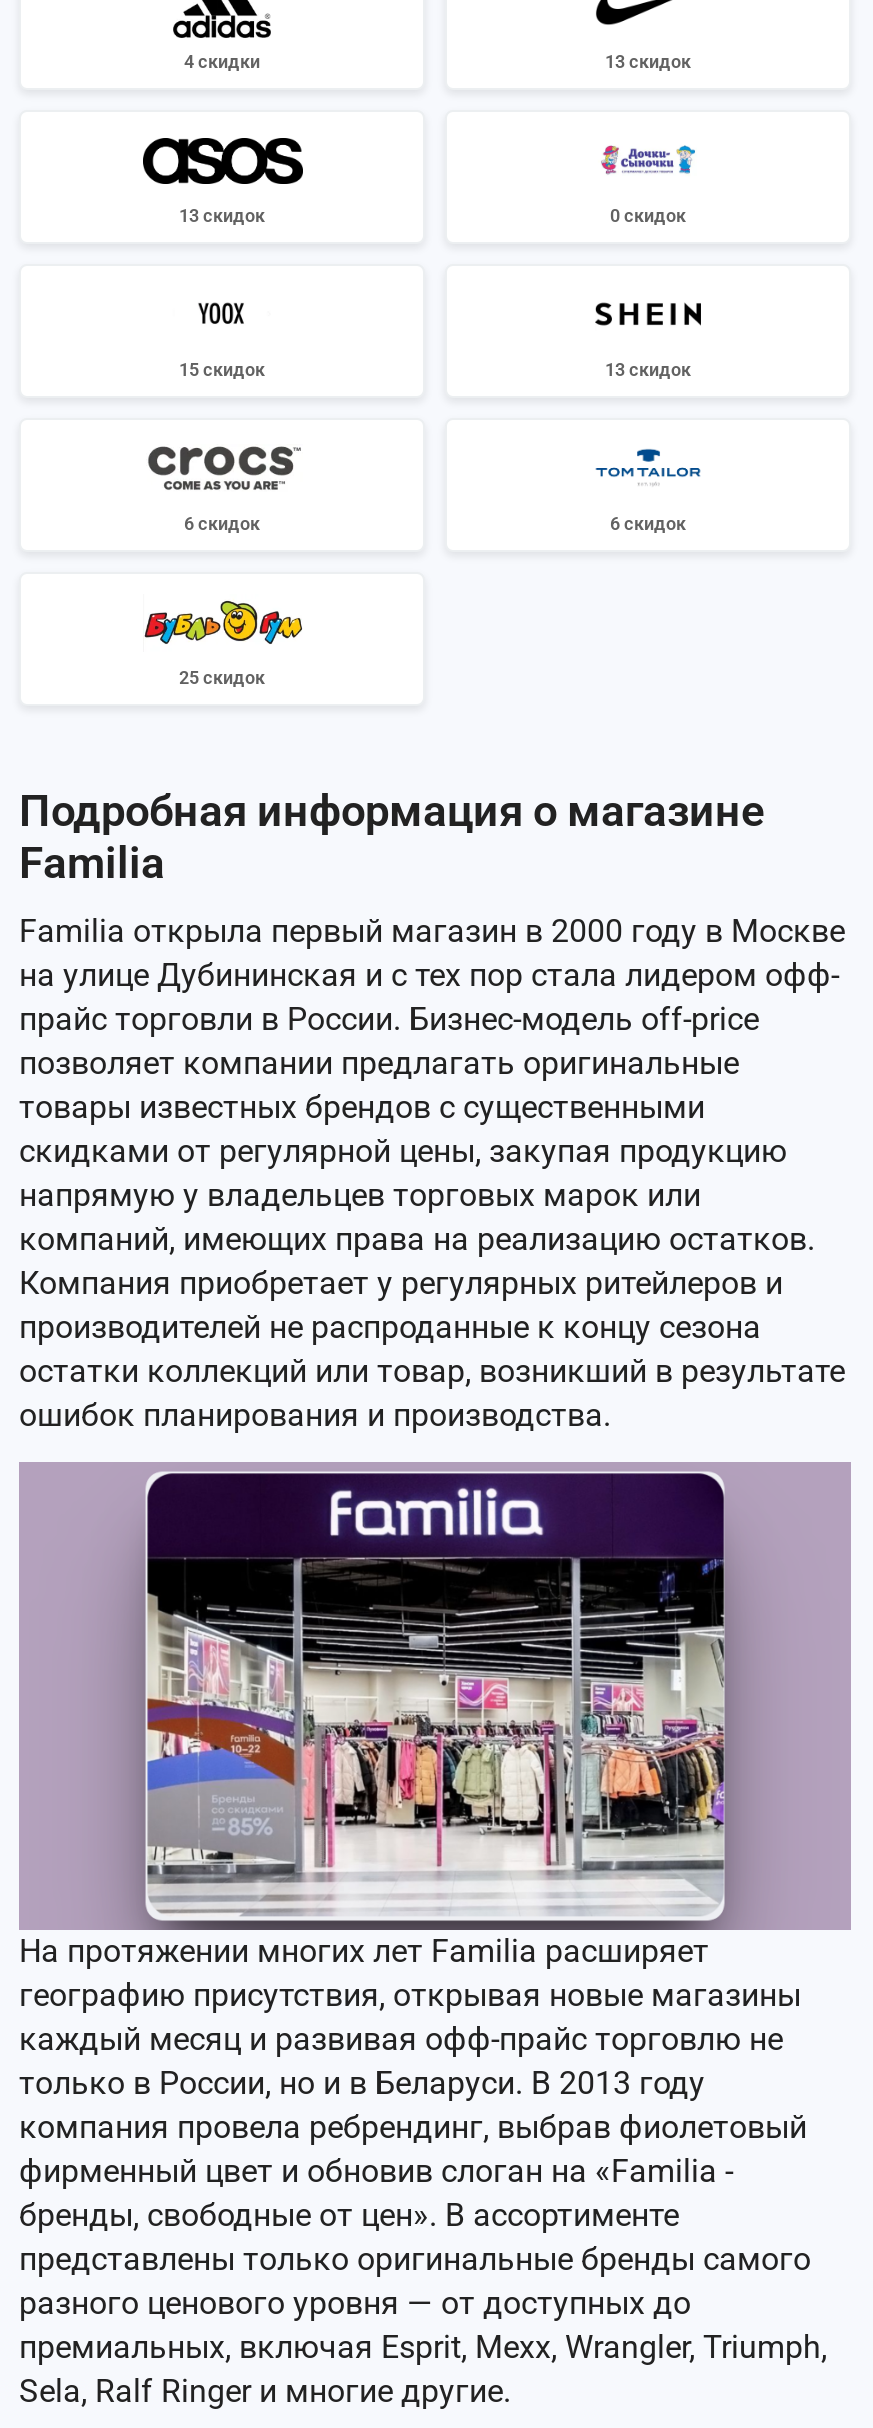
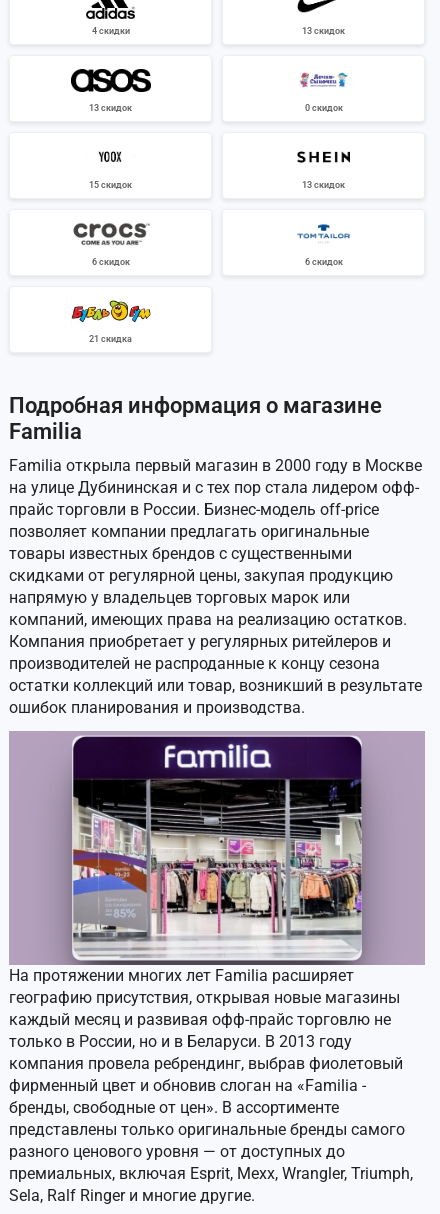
- 25 скидок
+ 21 скидка
